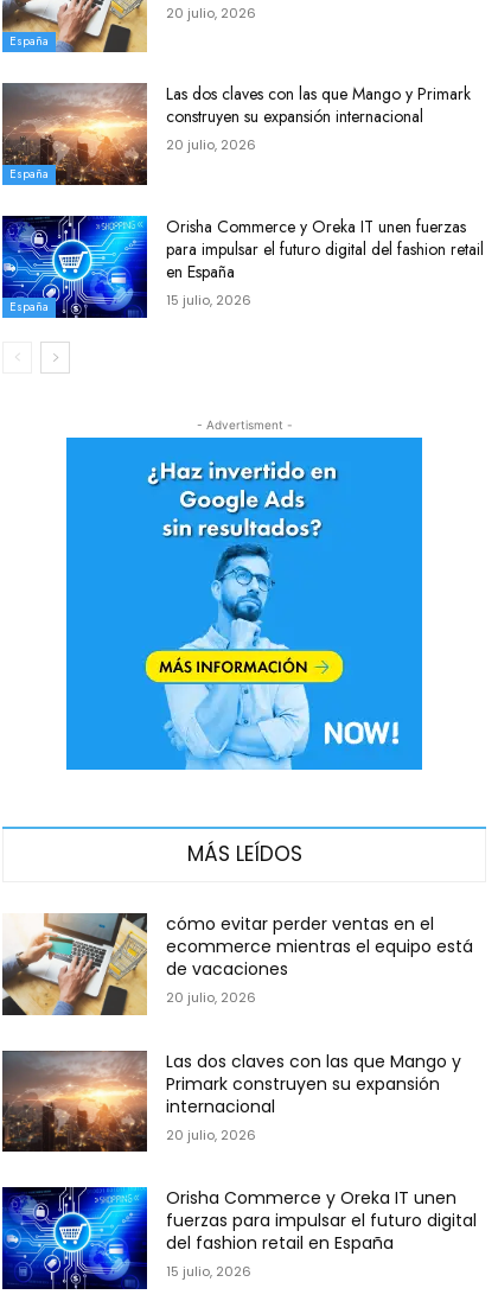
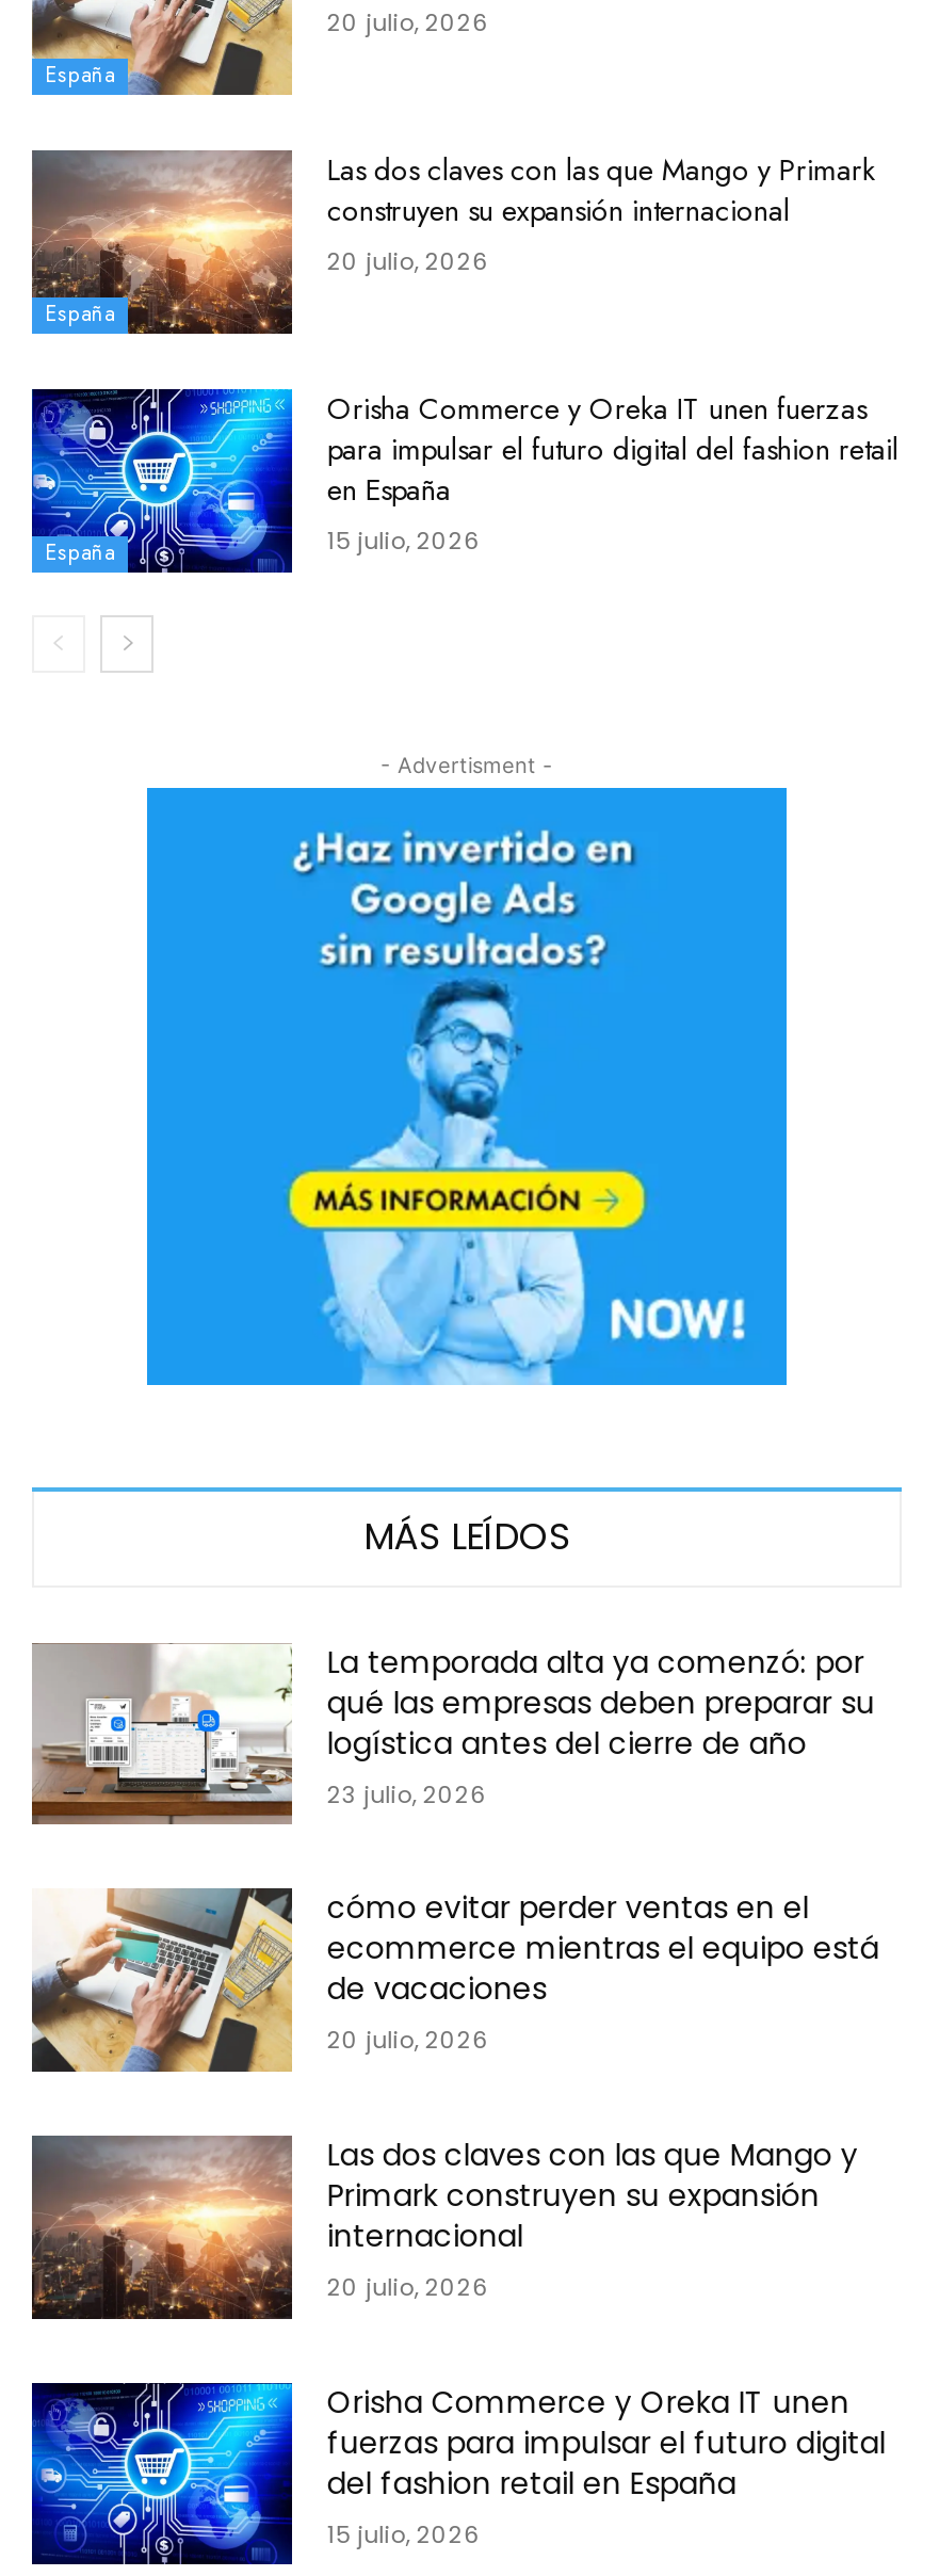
+ [image]
+ La temporada alta ya comenzó: por
+ qué las empresas deben preparar su
+ logística antes del cierre de año
+ 23 julio, 2026
